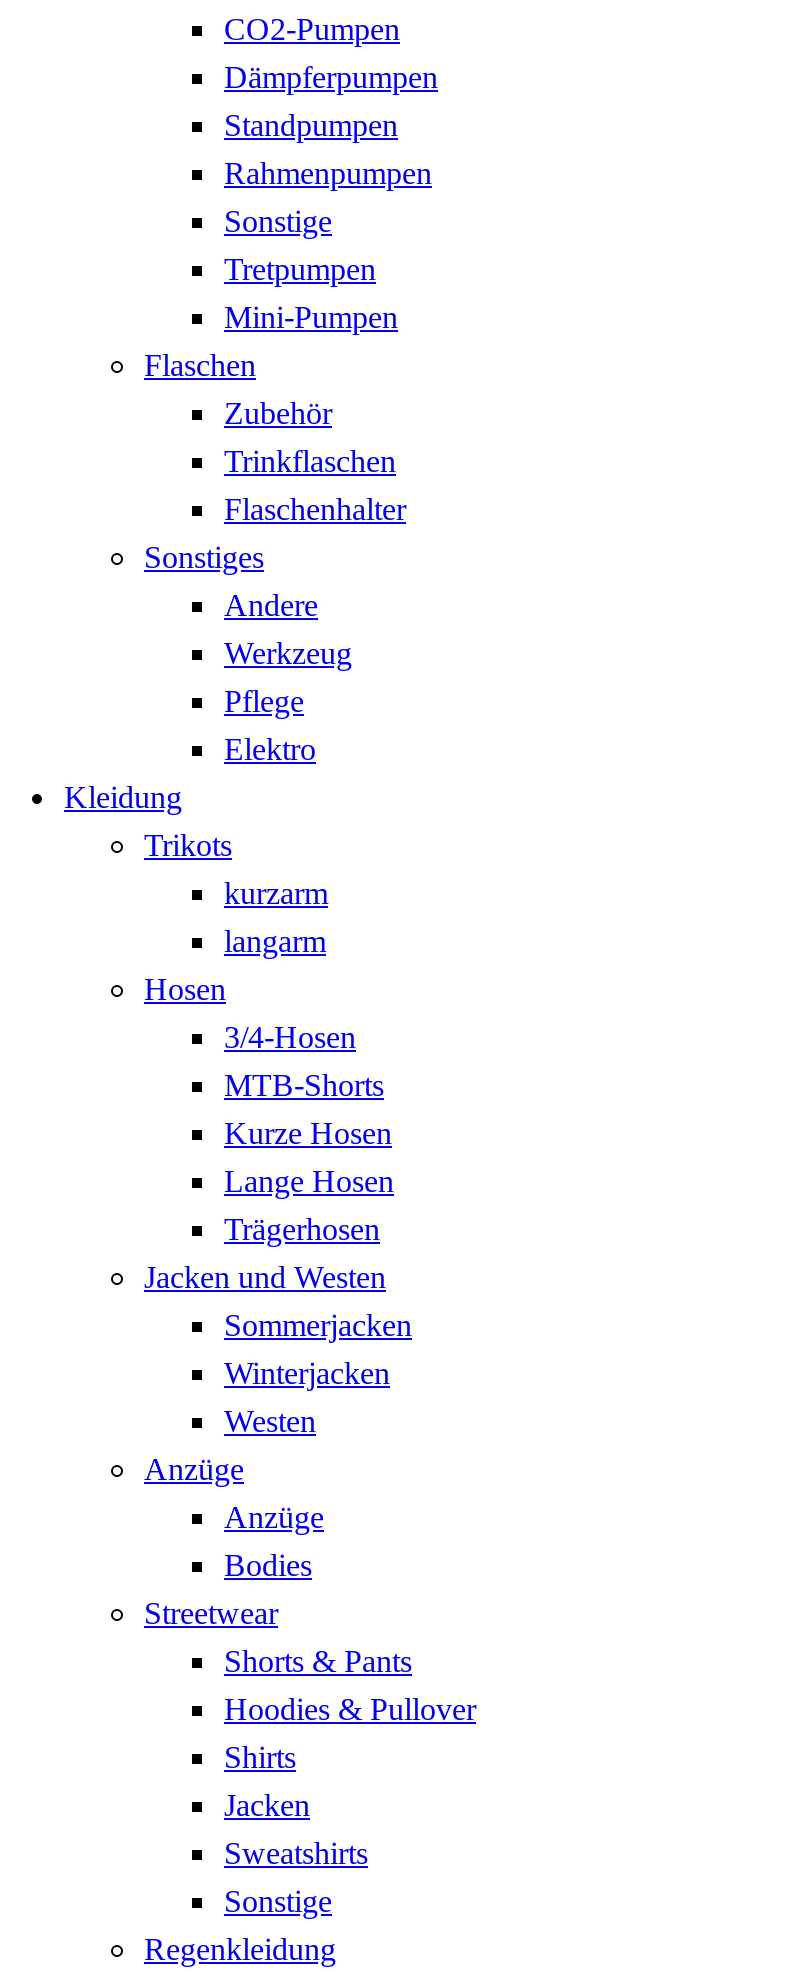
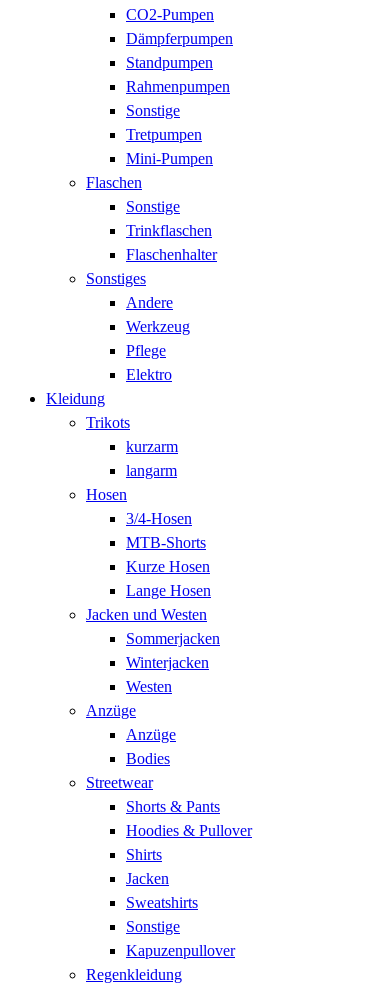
- Zubehör
+ Sonstige

- Trägerhosen

moved up: Jacken und Westen | Sommerjacken | Winterjacken | ... | Sweatshirts | Sonstige

+ Kapuzenpullover
